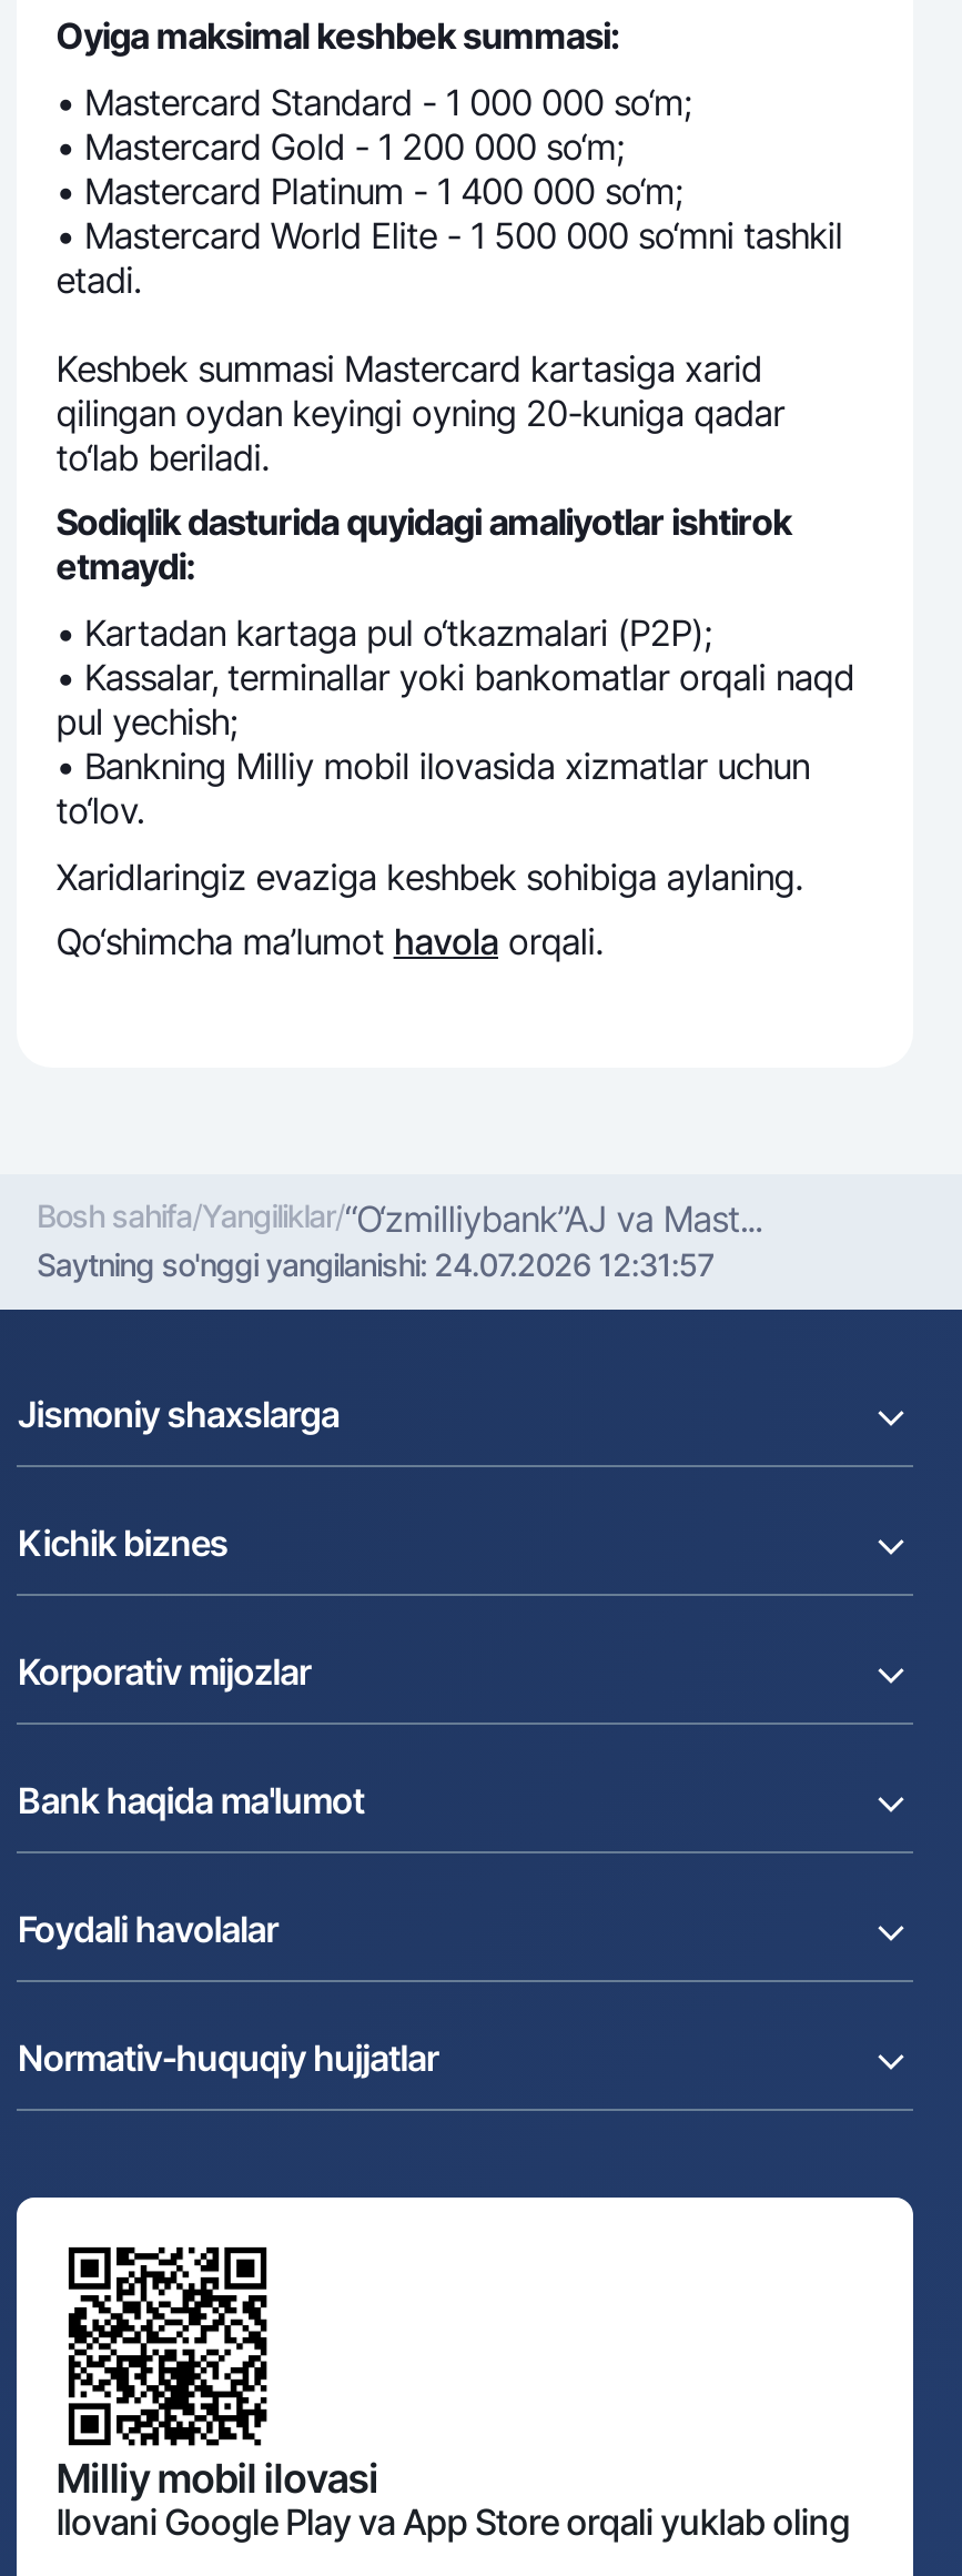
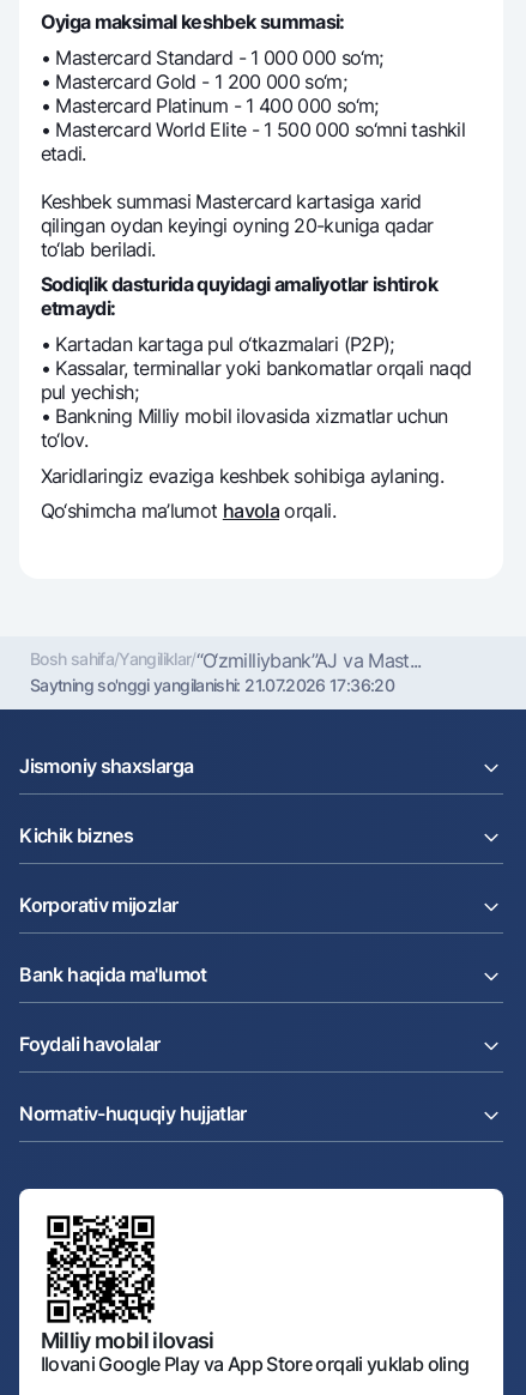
- Saytning so'nggi yangilanishi: 24.07.2026 12:31:57
+ Saytning so'nggi yangilanishi: 21.07.2026 17:36:20
